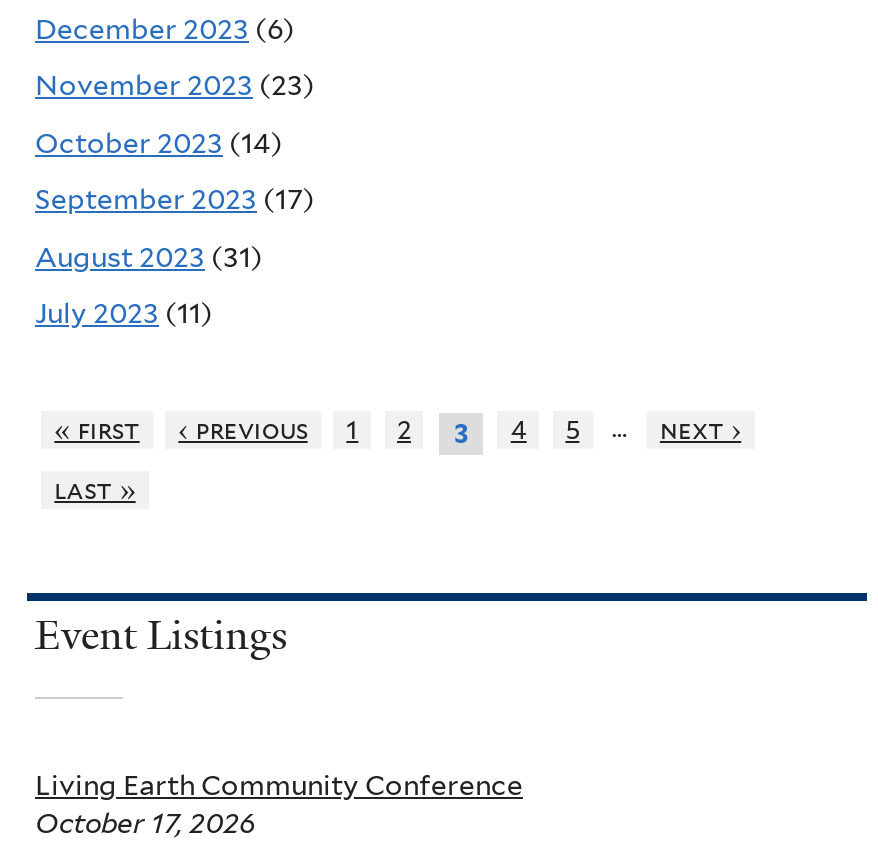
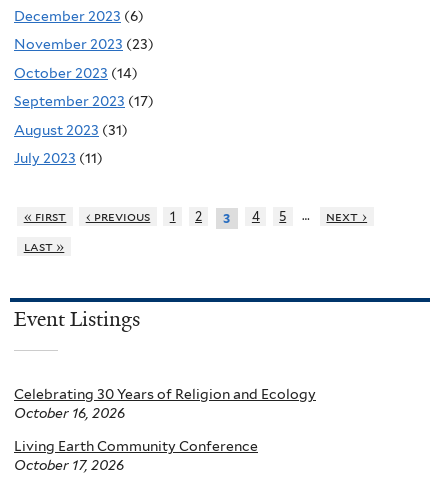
+ Celebrating 30 Years of Religion and Ecology
+ October 16, 2026
